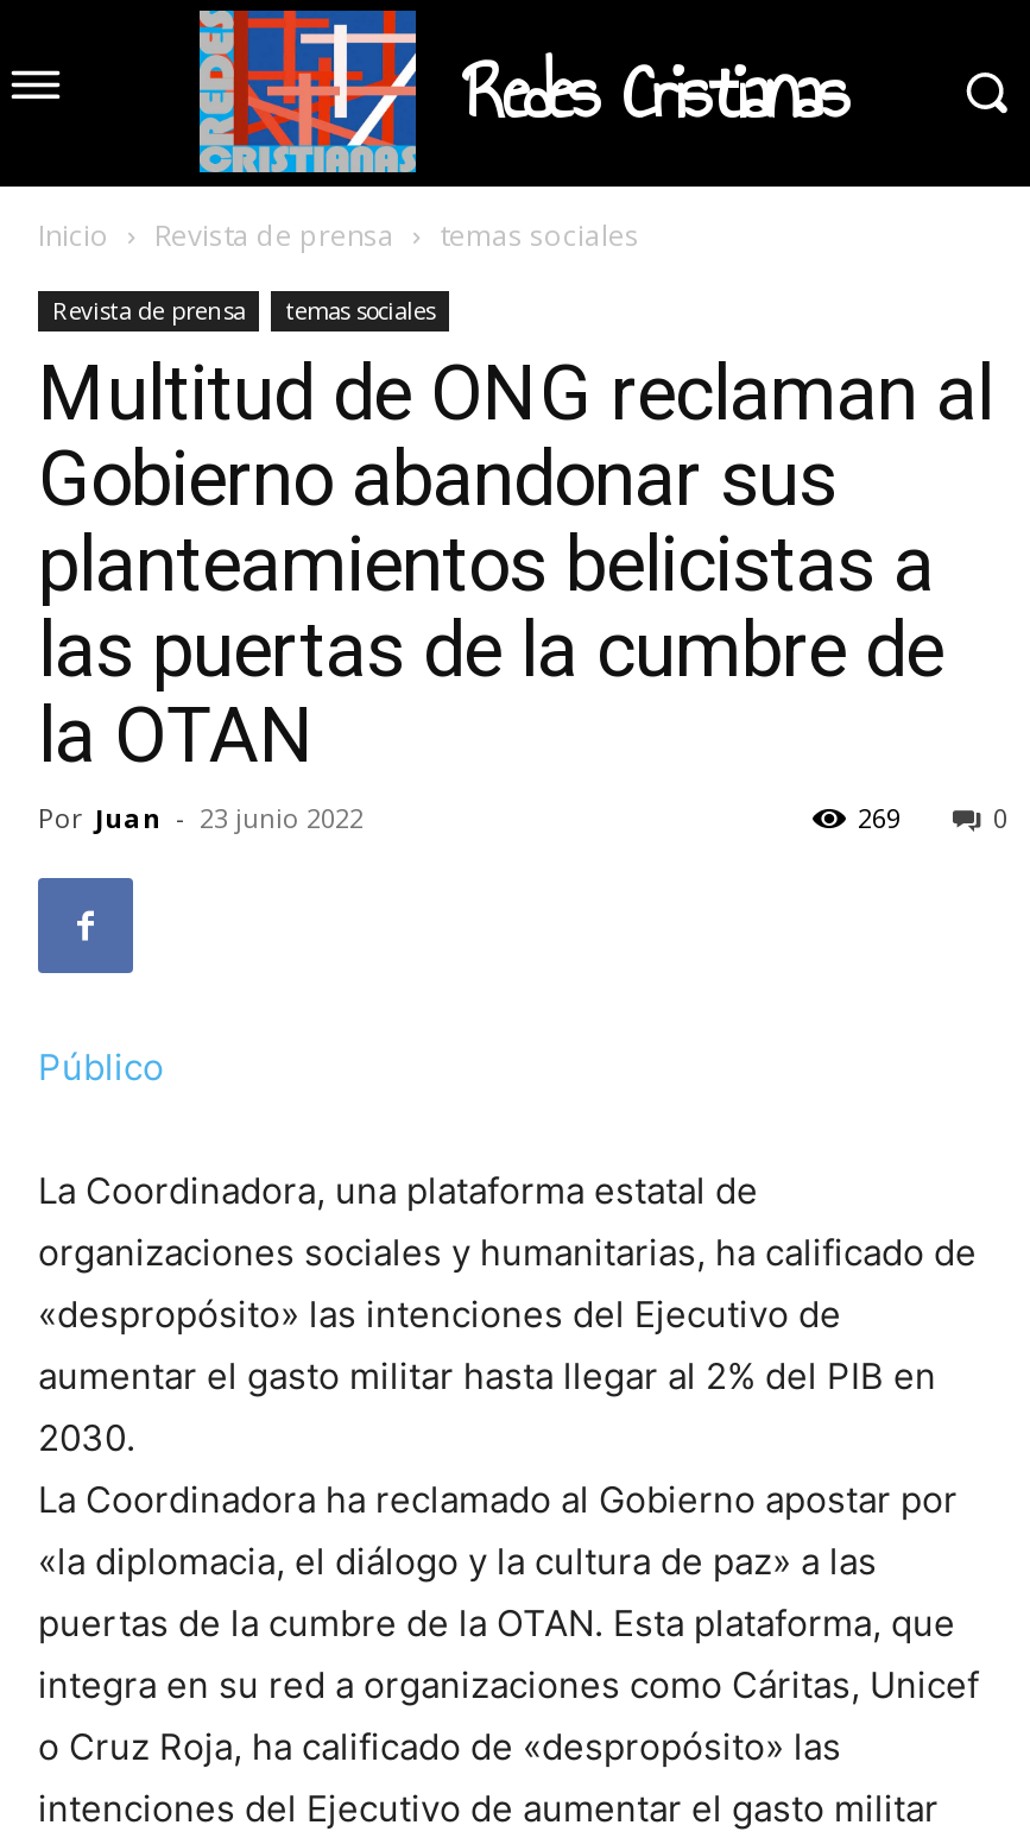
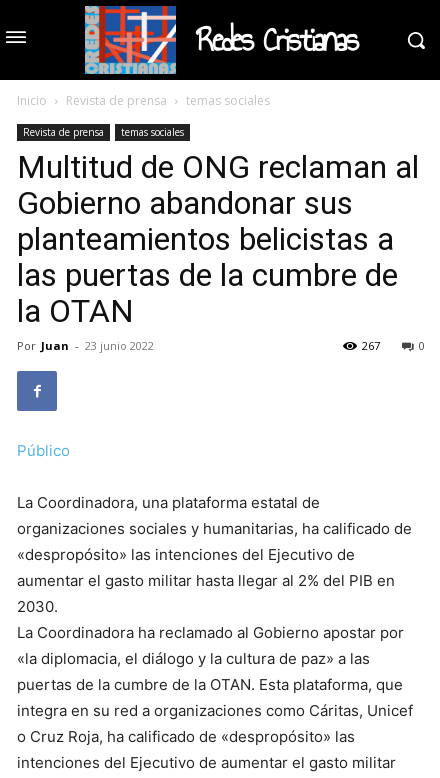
- 269
+ 267
